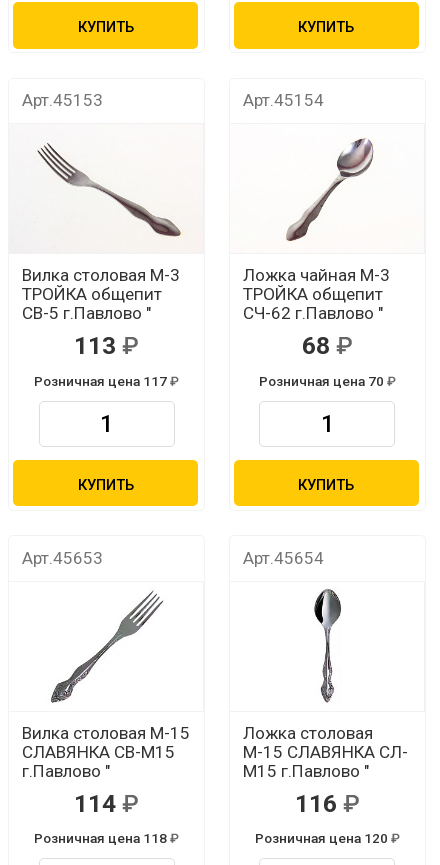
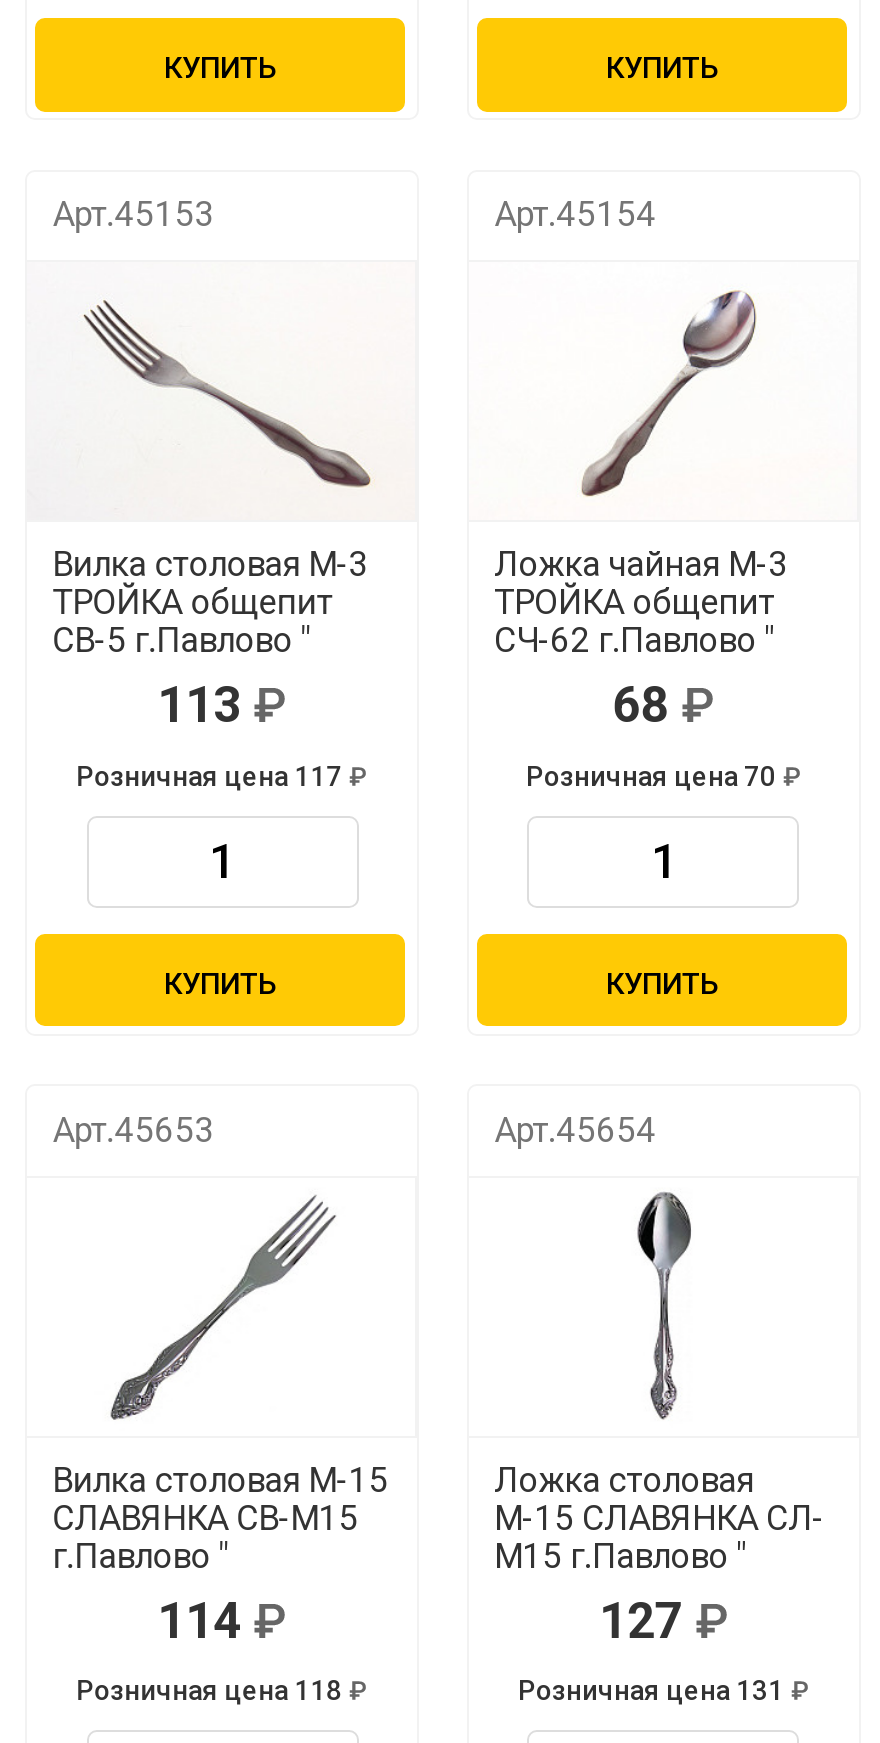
- 116
+ 127

- Розничная цена 120
+ Розничная цена 131
